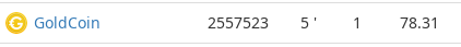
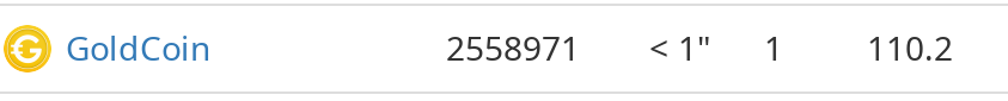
- 2557523
+ 2558971

- 5 '
+ < 1"

- 78.31
+ 110.2
